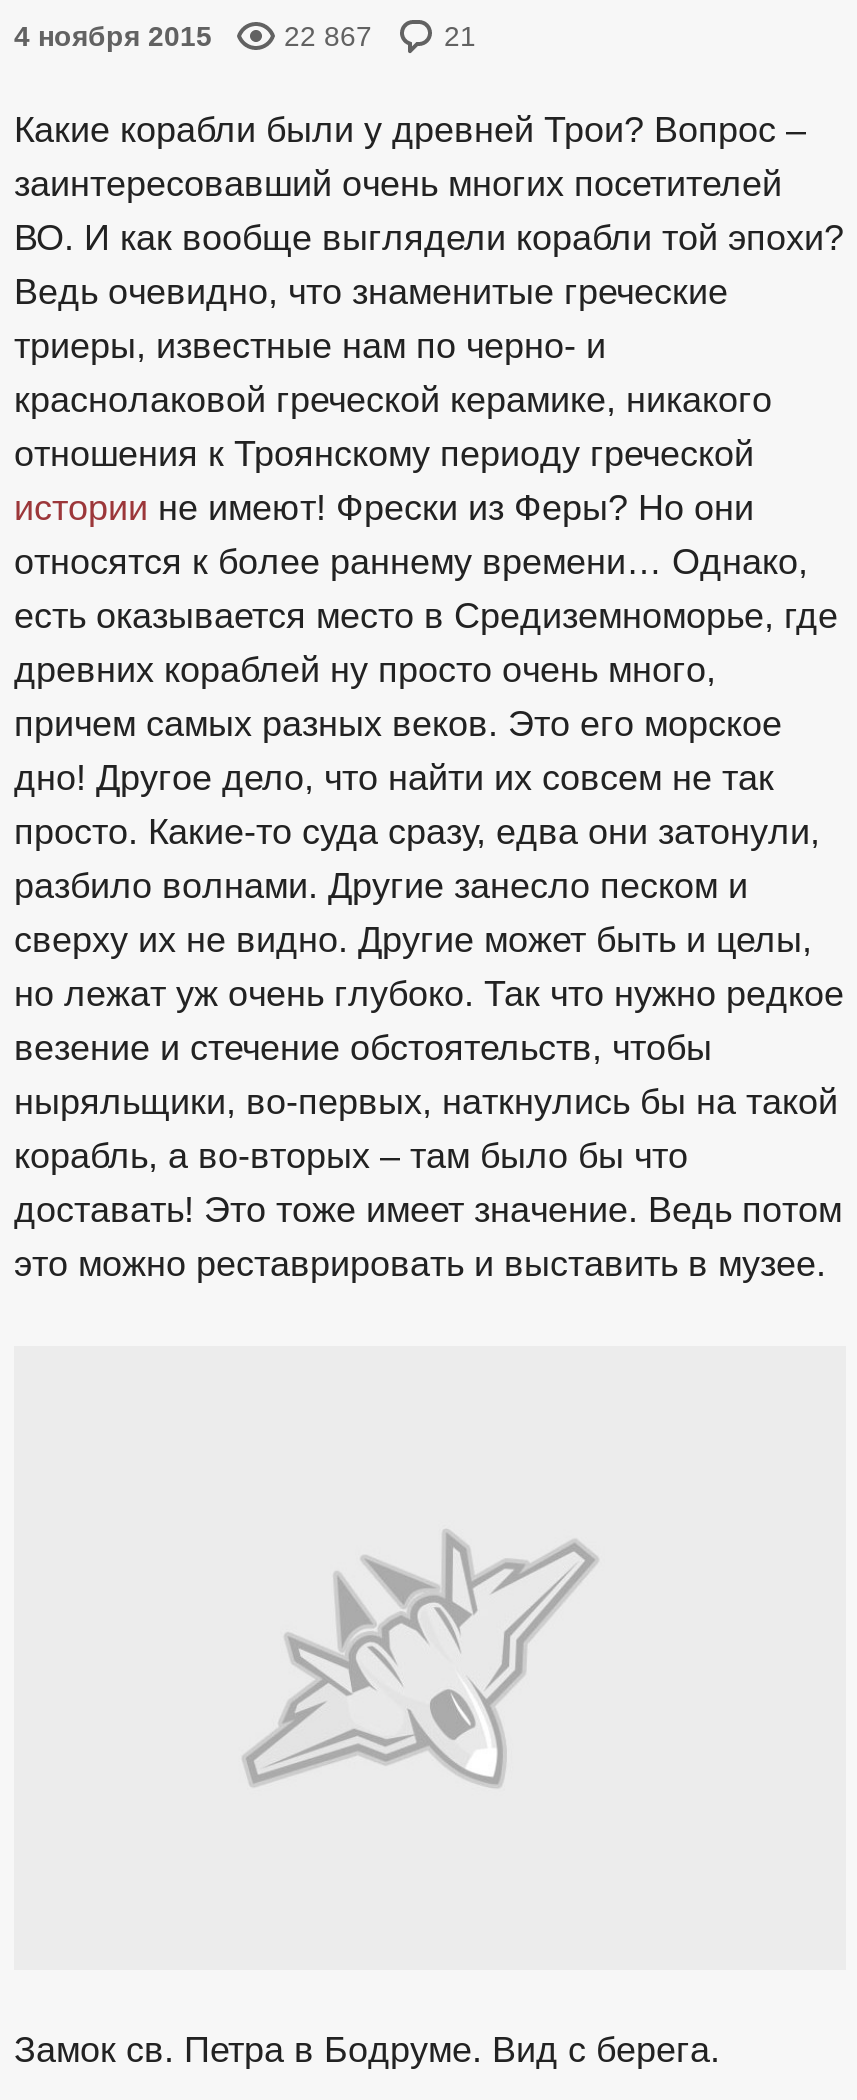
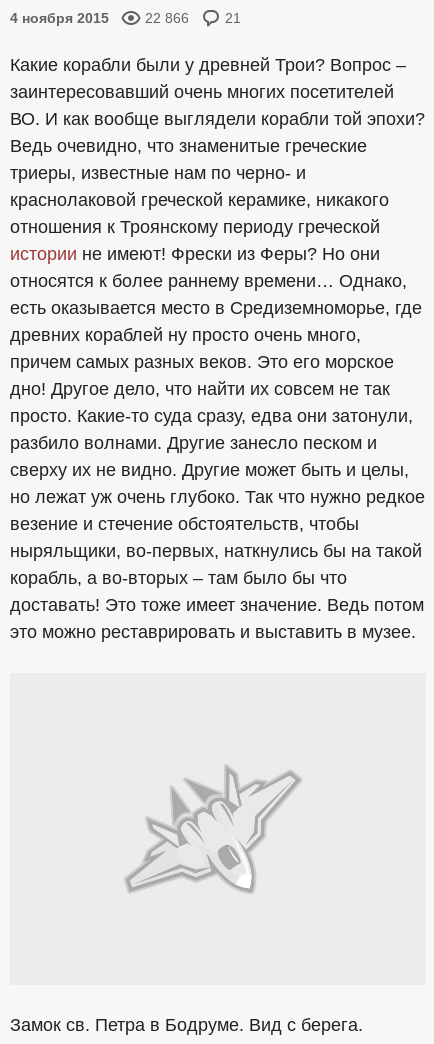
- 22 867
+ 22 866
